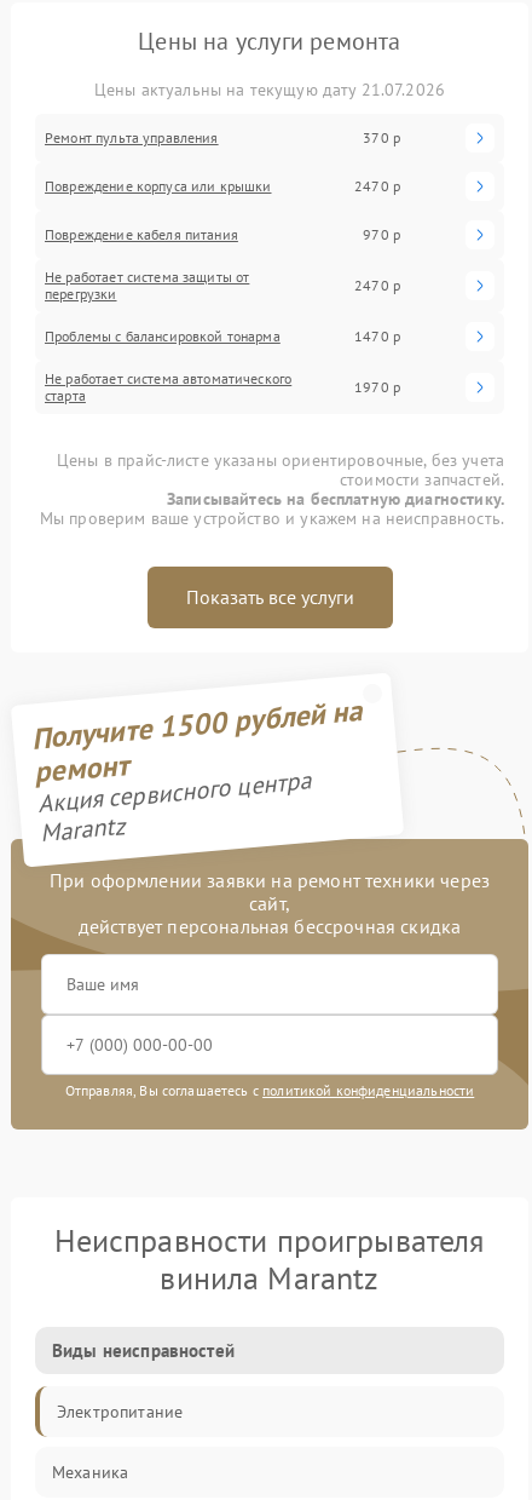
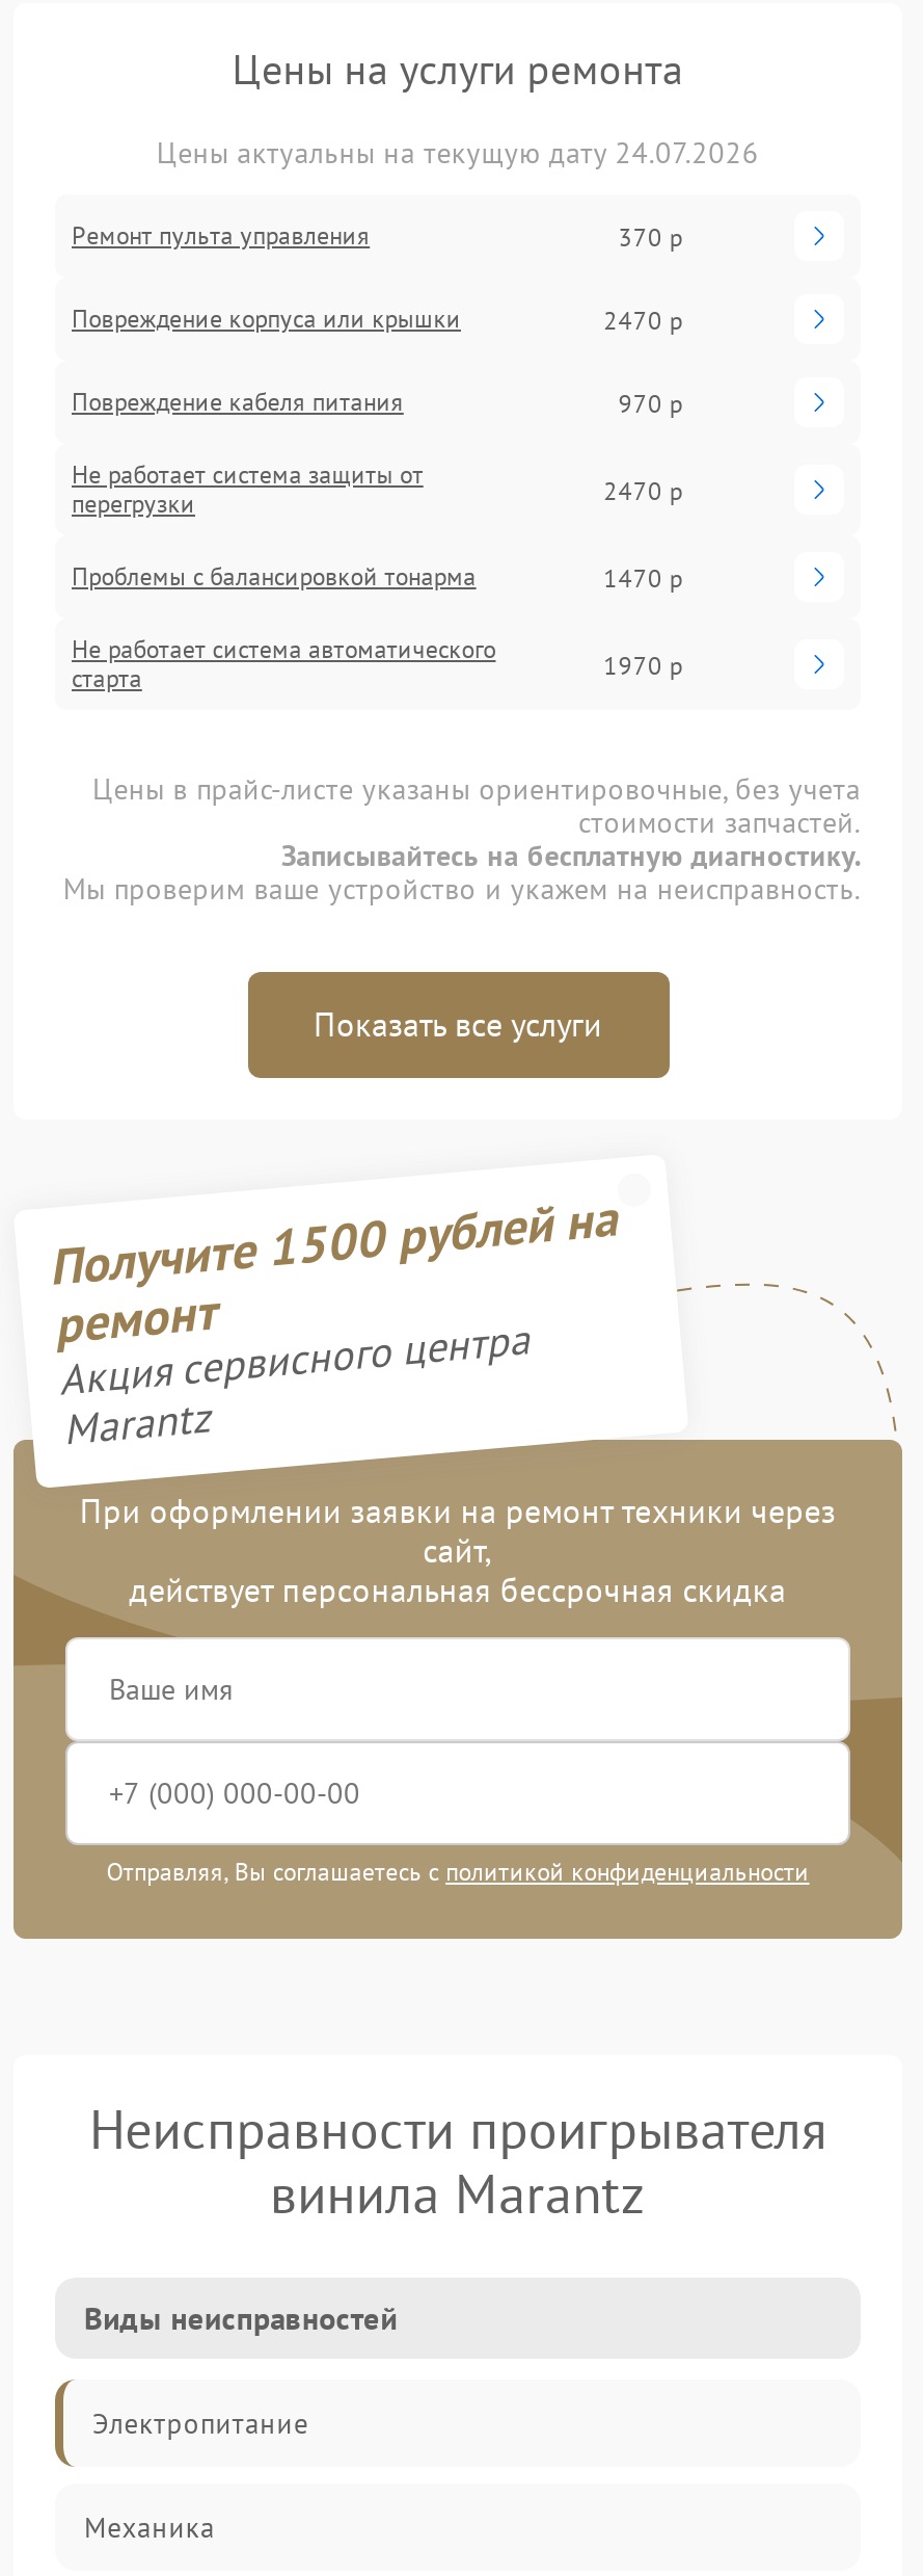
- Цены актуальны на текущую дату 21.07.2026
+ Цены актуальны на текущую дату 24.07.2026
